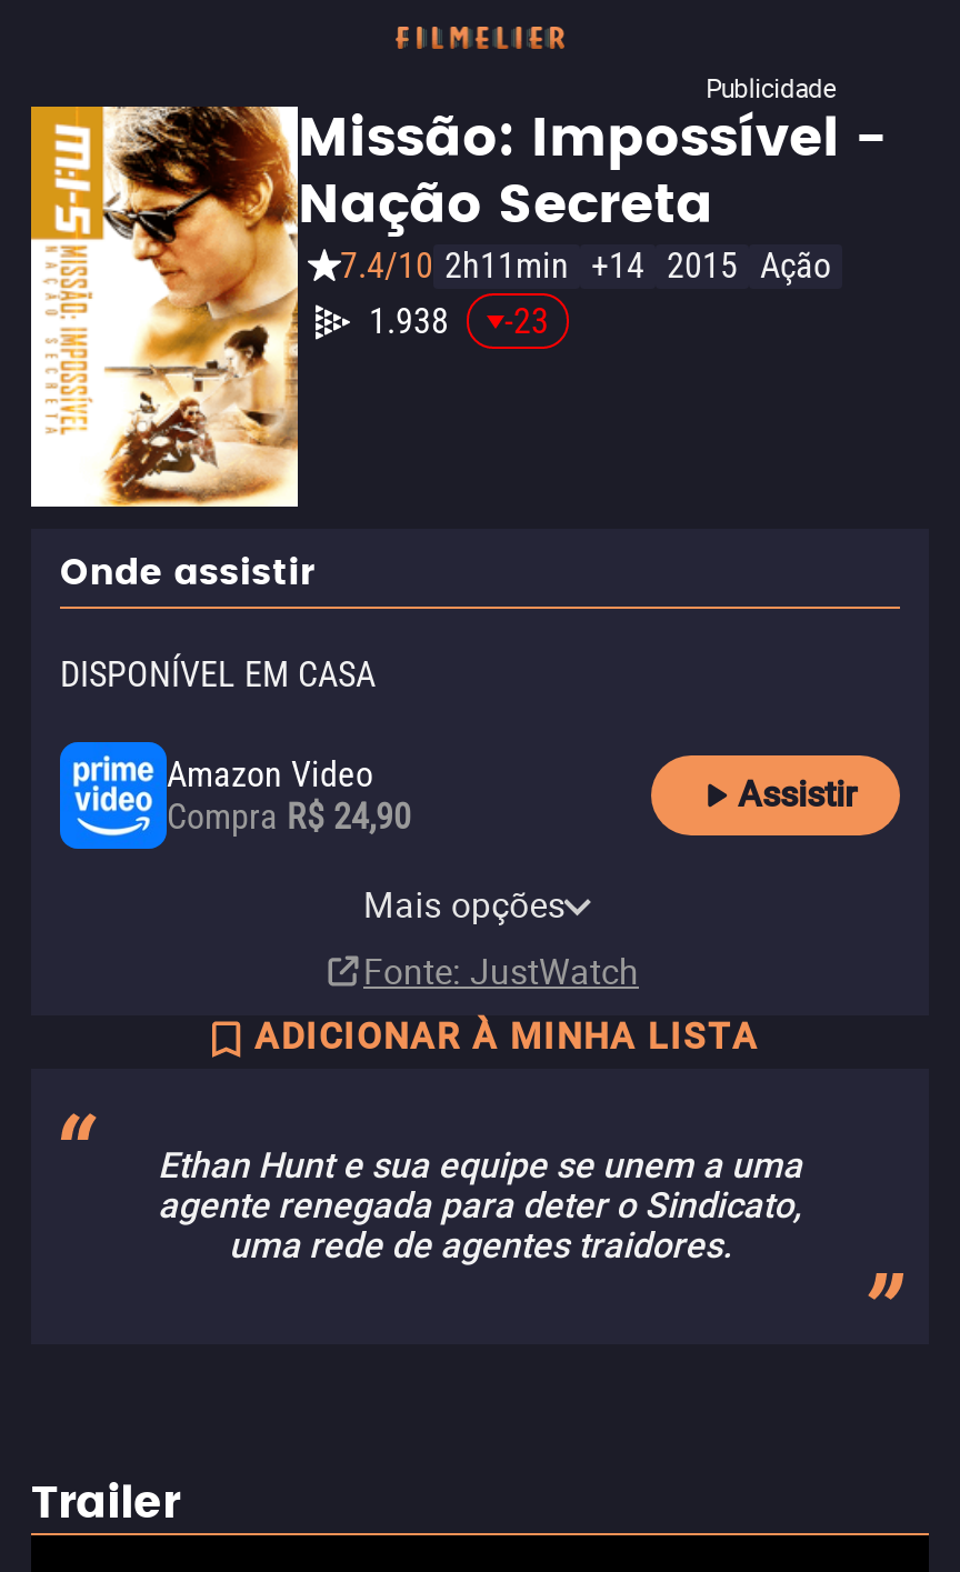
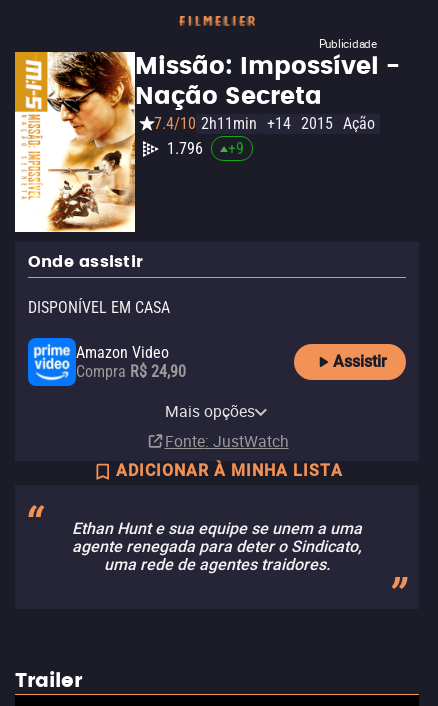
- 1.938
- -23
+ 1.796
+ +9
